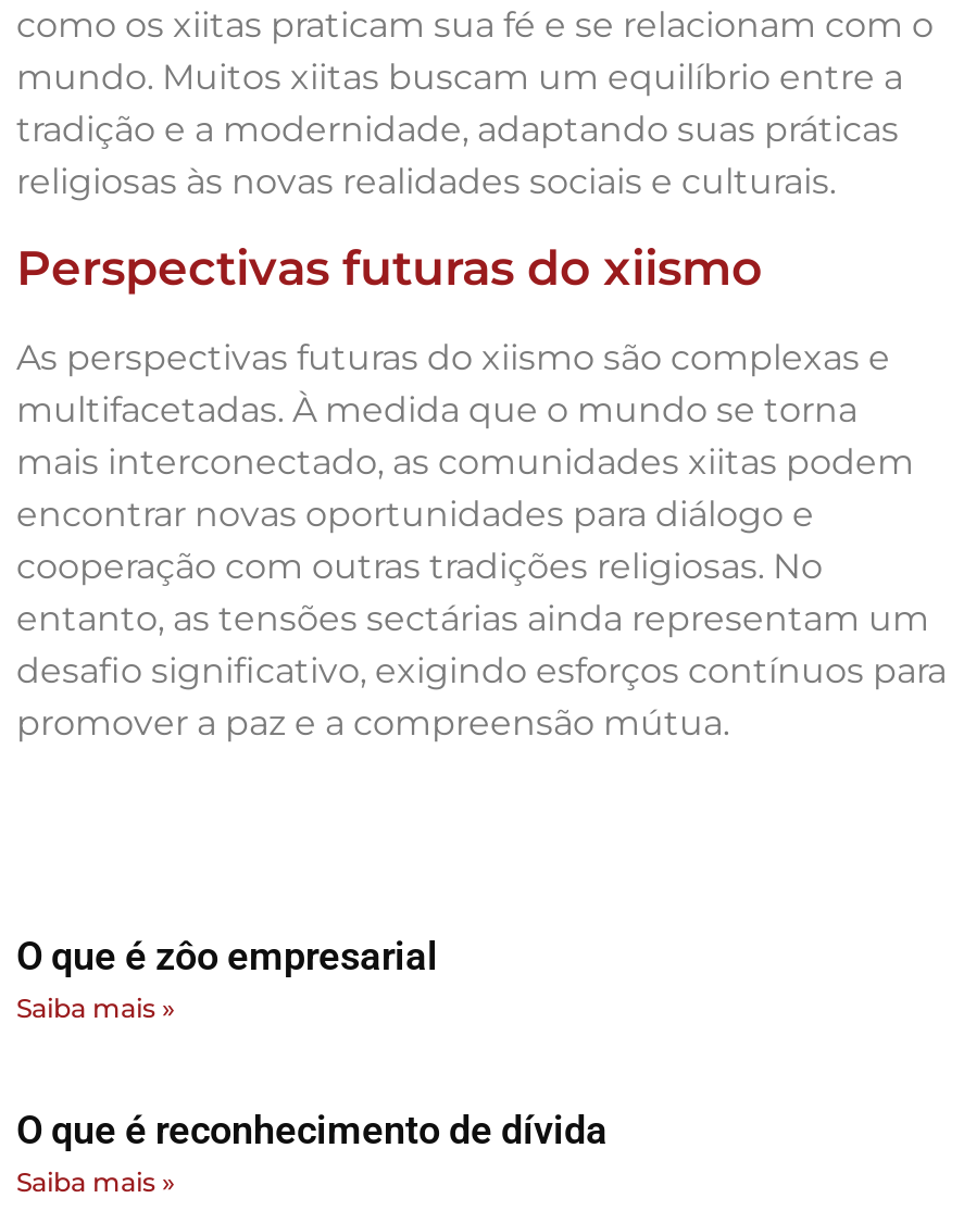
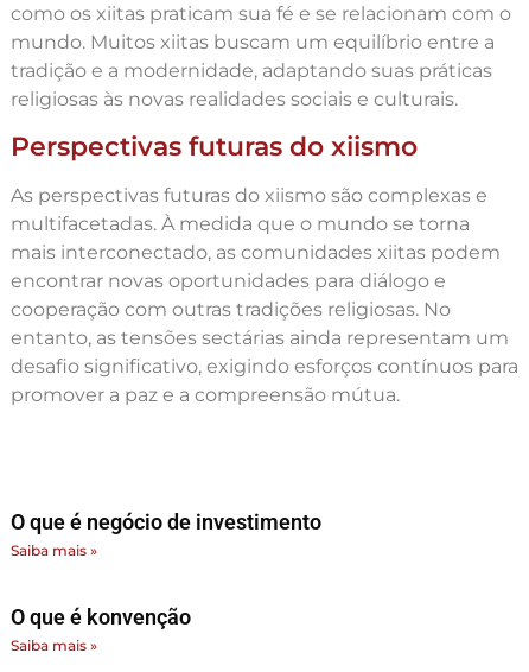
- O que é zôo empresarial
+ O que é negócio de investimento

- O que é reconhecimento de dívida
+ O que é konvenção
